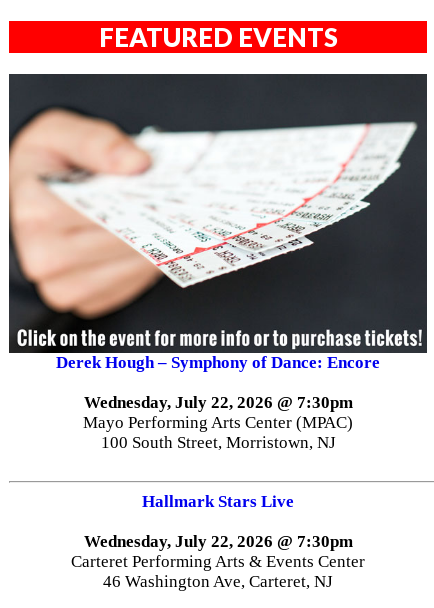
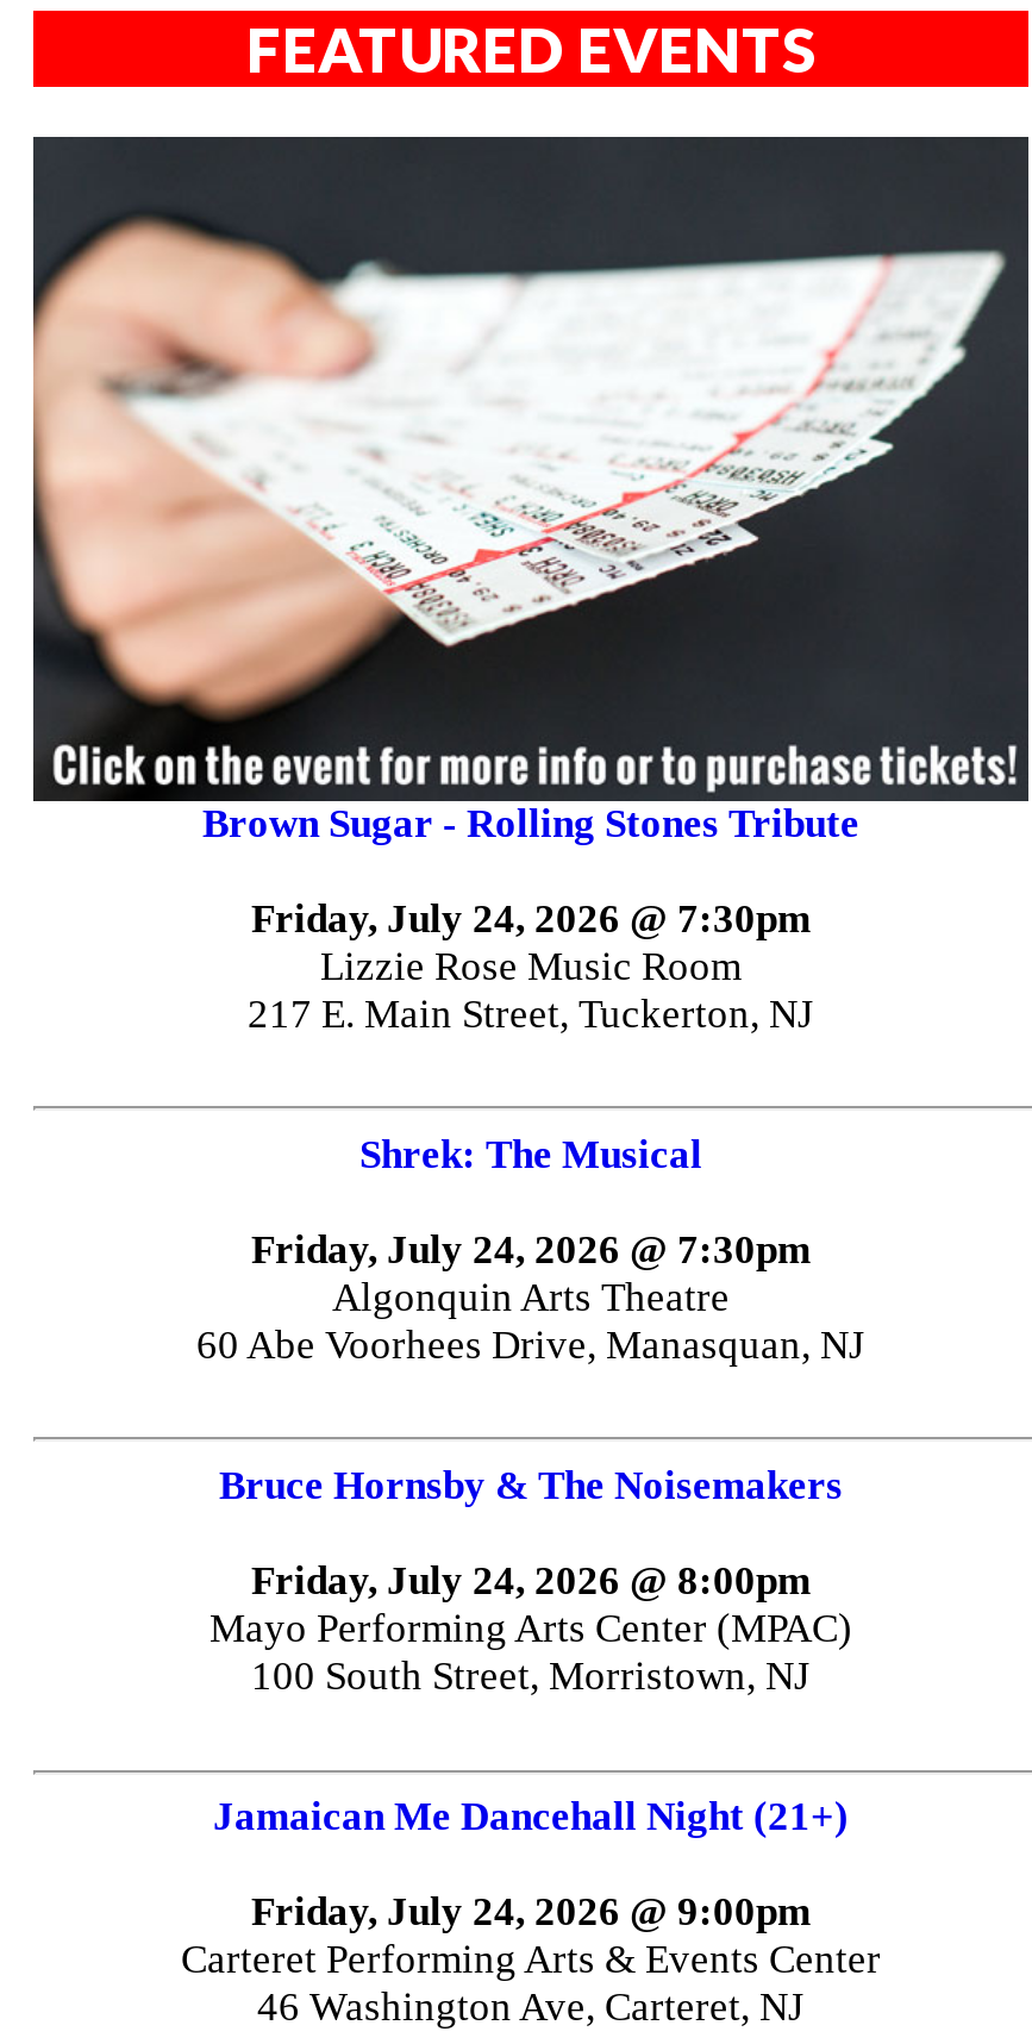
- Derek Hough – Symphony of Dance: Encore
- Wednesday, July 22, 2026 @ 7:30pm
+ Brown Sugar - Rolling Stones Tribute
+ Friday, July 24, 2026 @ 7:30pm
+ Lizzie Rose Music Room
+ 217 E. Main Street, Tuckerton, NJ
+ Shrek: The Musical
+ Friday, July 24, 2026 @ 7:30pm
+ Algonquin Arts Theatre
+ 60 Abe Voorhees Drive, Manasquan, NJ
+ Bruce Hornsby & The Noisemakers
+ Friday, July 24, 2026 @ 8:00pm

- Hallmark Stars Live
+ Jamaican Me Dancehall Night (21+)

- Wednesday, July 22, 2026 @ 7:30pm
+ Friday, July 24, 2026 @ 9:00pm
